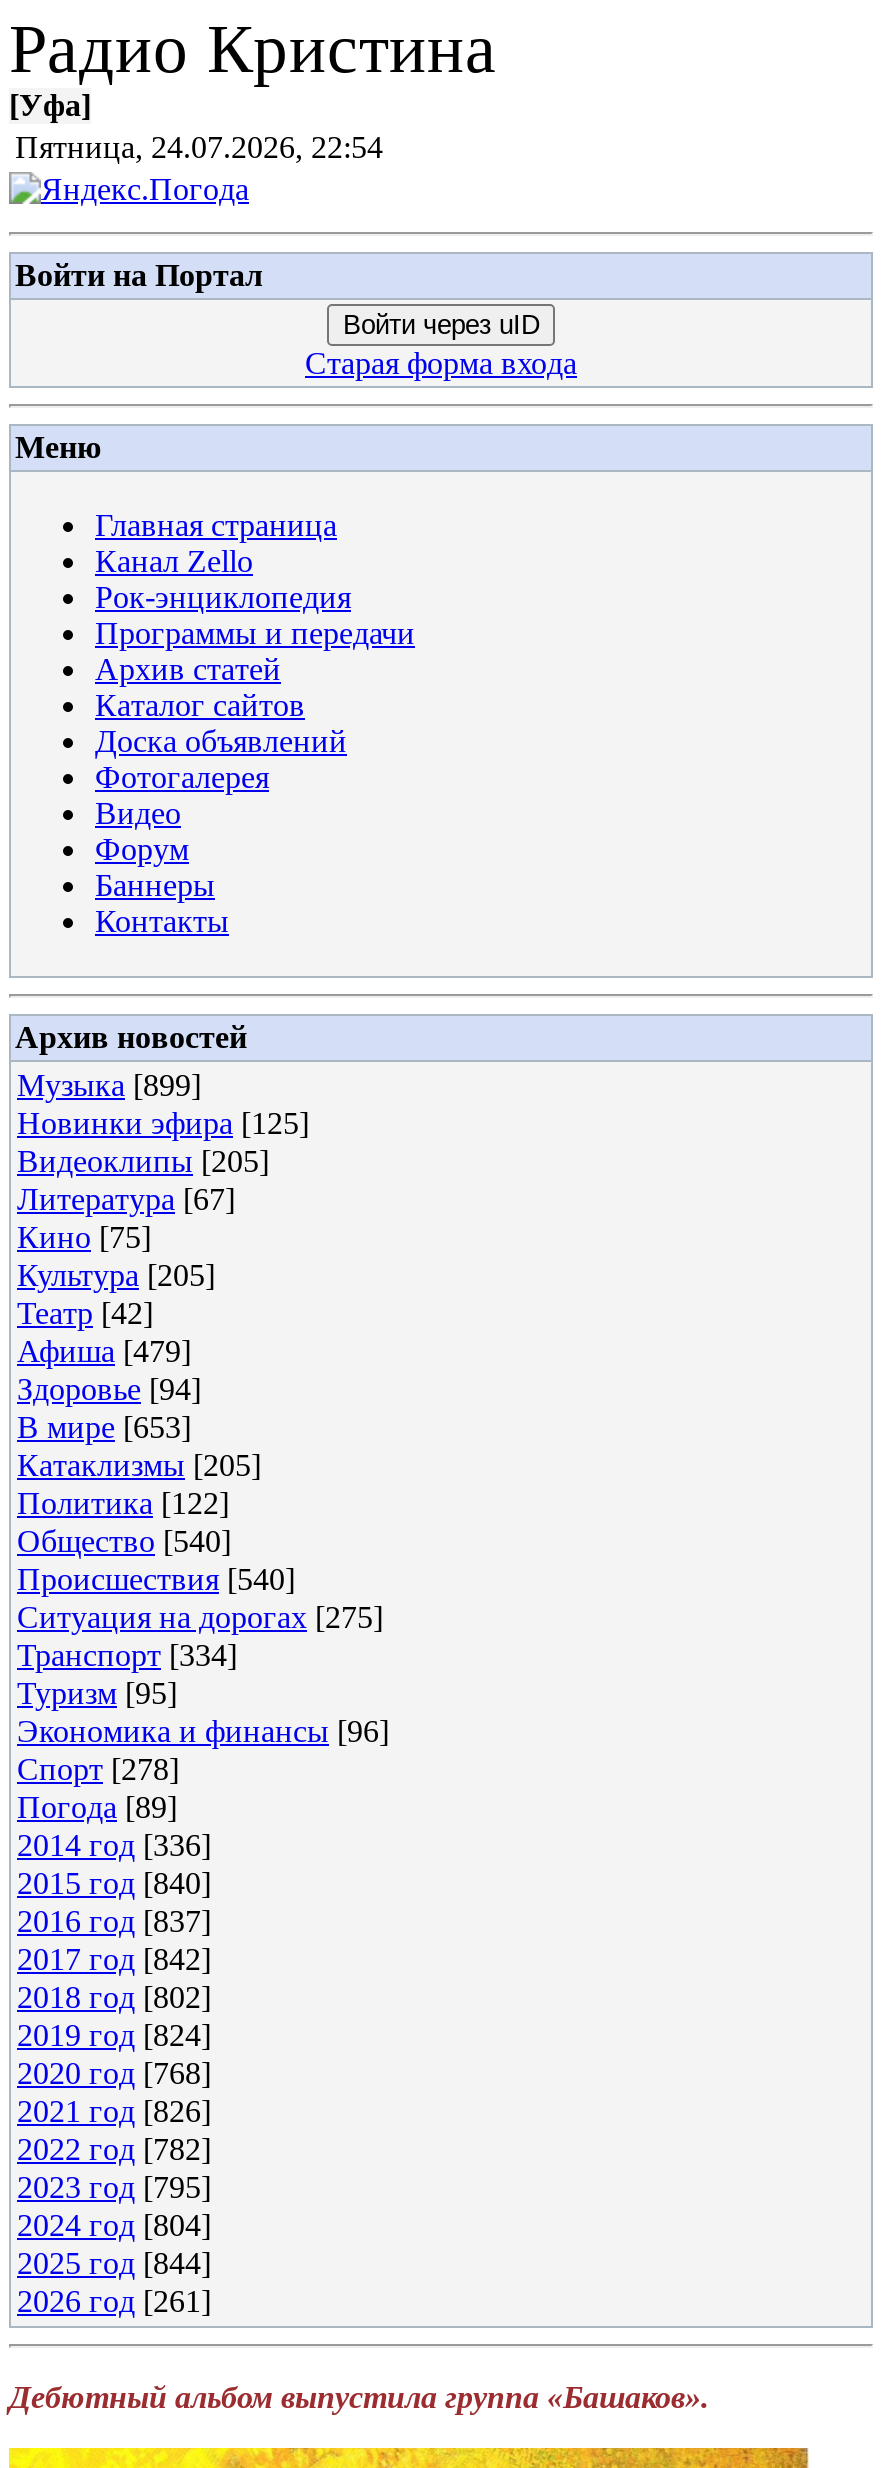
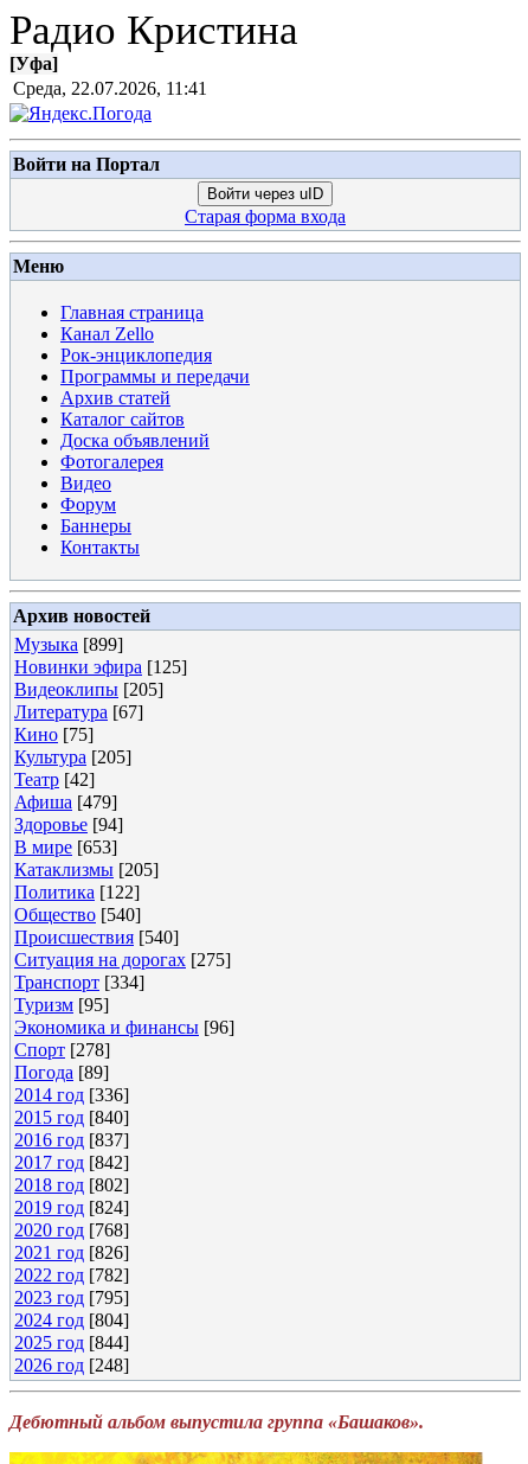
- Пятница, 24.07.2026, 22:54
+ Среда, 22.07.2026, 11:41

- 2026 год [261]
+ 2026 год [248]
